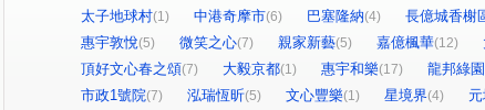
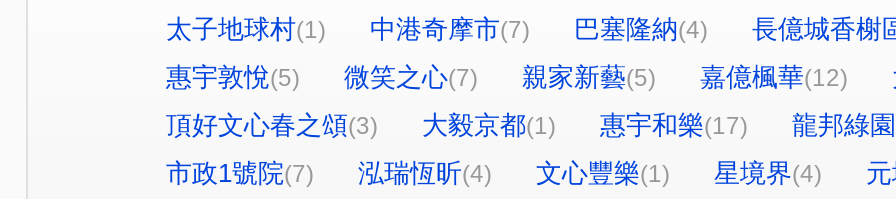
- 中港奇摩市(6)
+ 中港奇摩市(7)

- 頂好文心春之頌(7)
+ 頂好文心春之頌(3)

- 泓瑞恆昕(5)
+ 泓瑞恆昕(4)
